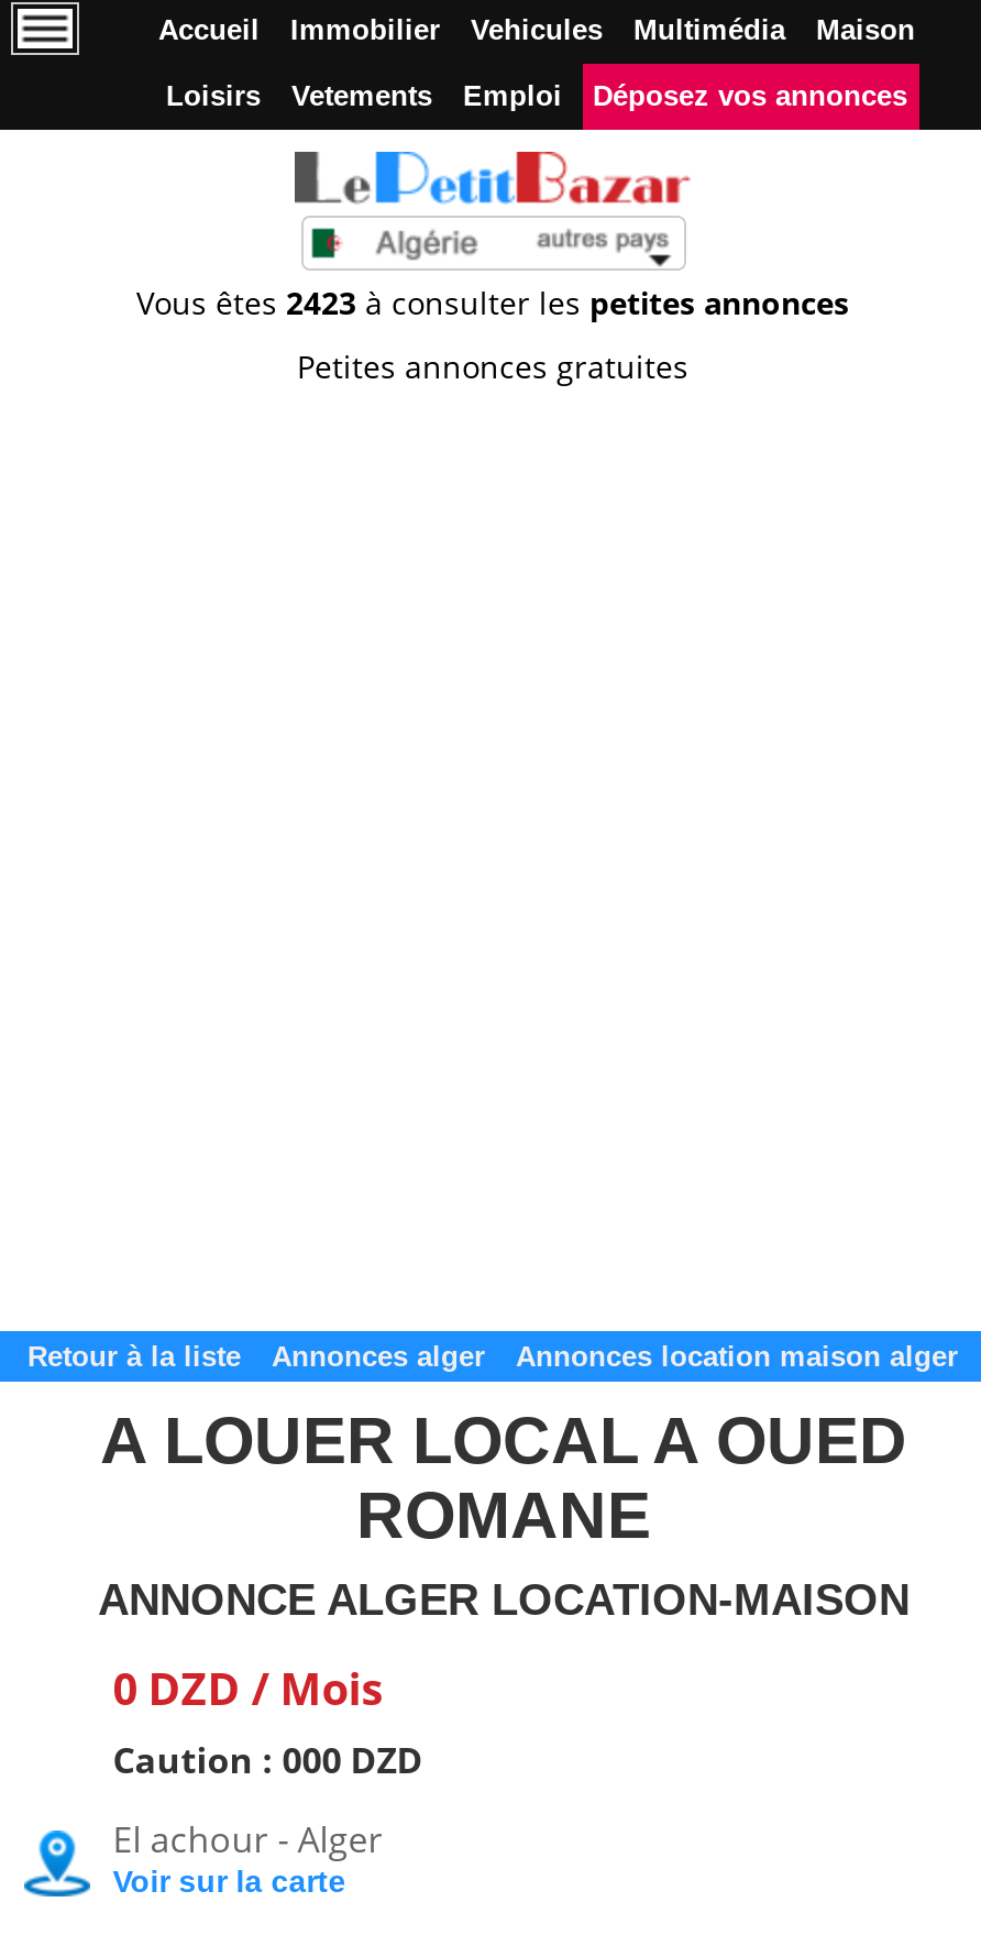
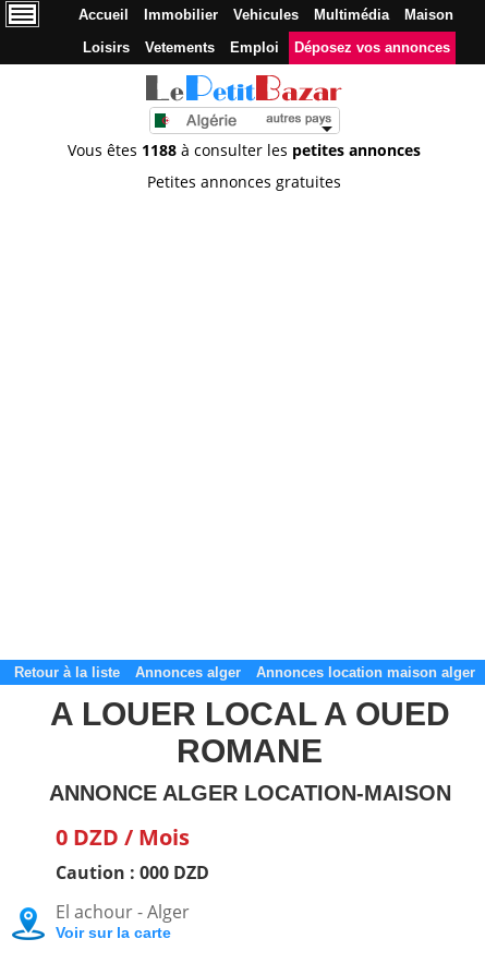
- Vous êtes 2423 à consulter les petites annonces
+ Vous êtes 1188 à consulter les petites annonces
